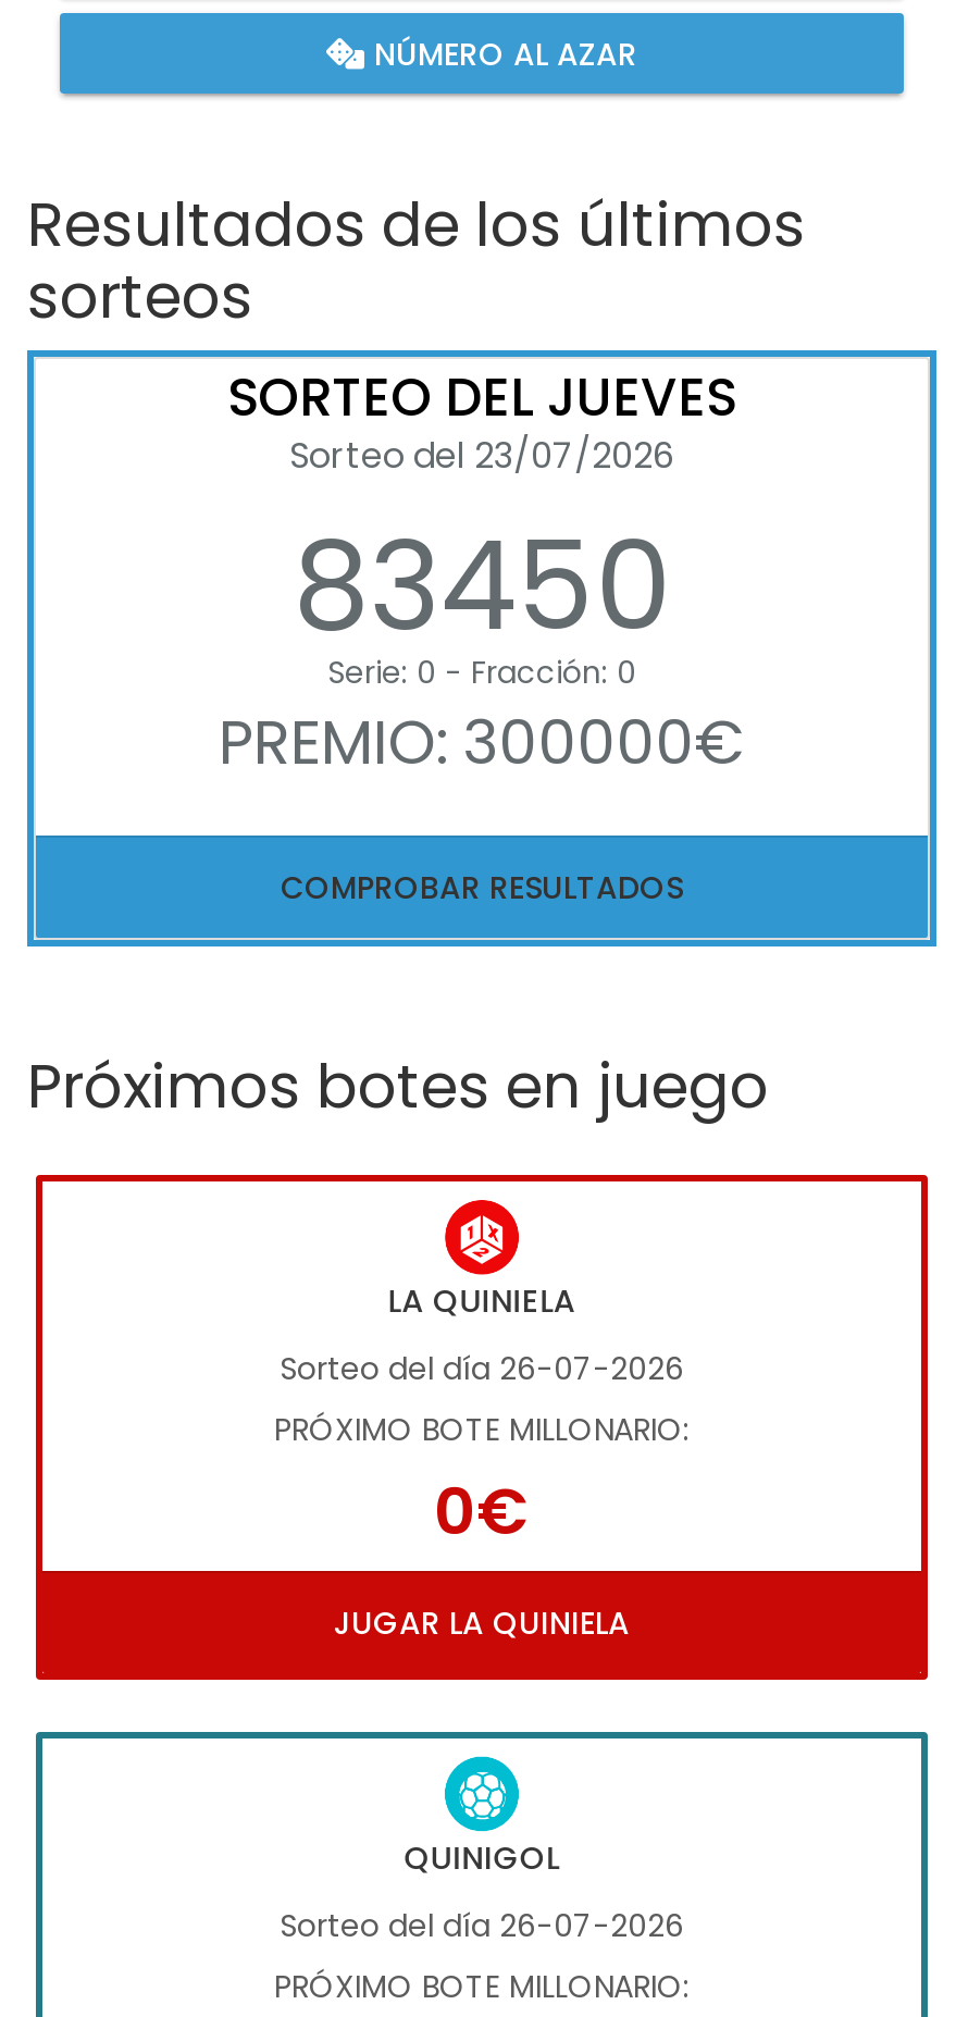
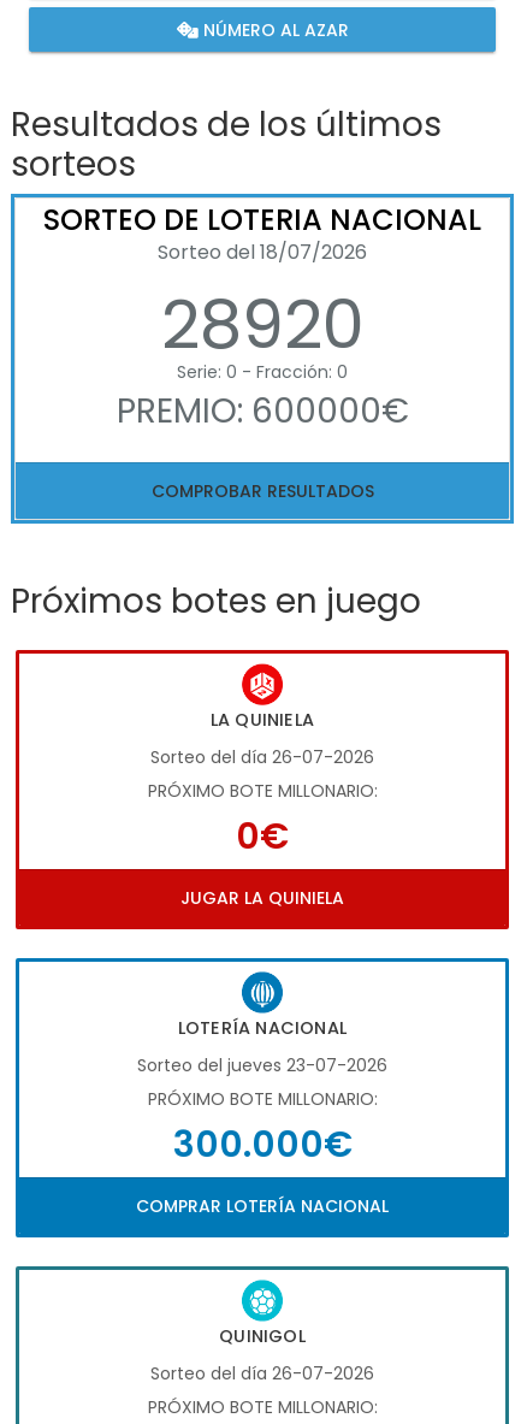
- SORTEO DEL JUEVES
- Sorteo del 23/07/2026
- 83450
+ SORTEO DE LOTERIA NACIONAL
+ Sorteo del 18/07/2026
+ 28920

- PREMIO: 300000€
+ PREMIO: 600000€

+ [image]
+ LOTERÍA NACIONAL
+ Sorteo del jueves 23-07-2026
+ PRÓXIMO BOTE MILLONARIO:
+ 300.000€
+ COMPRAR LOTERÍA NACIONAL
